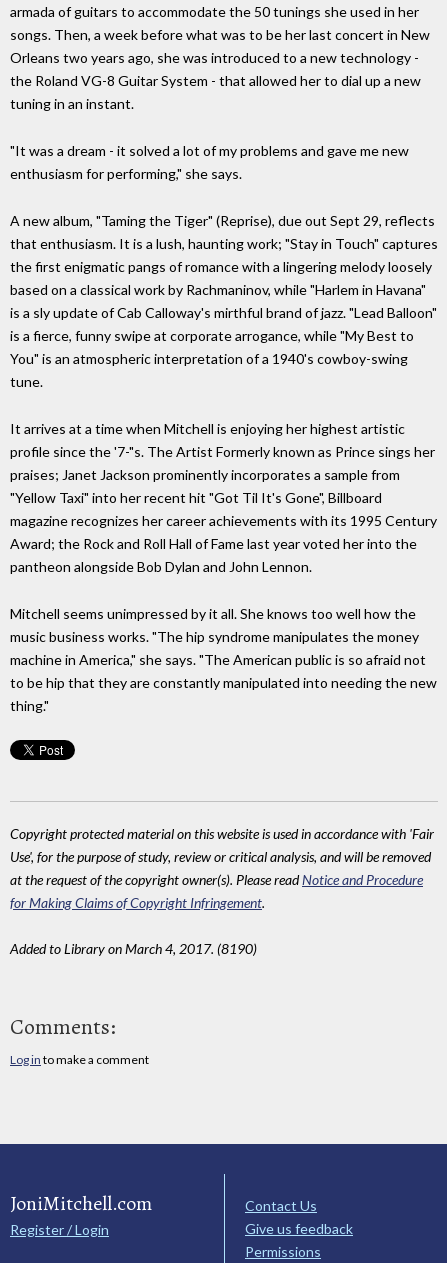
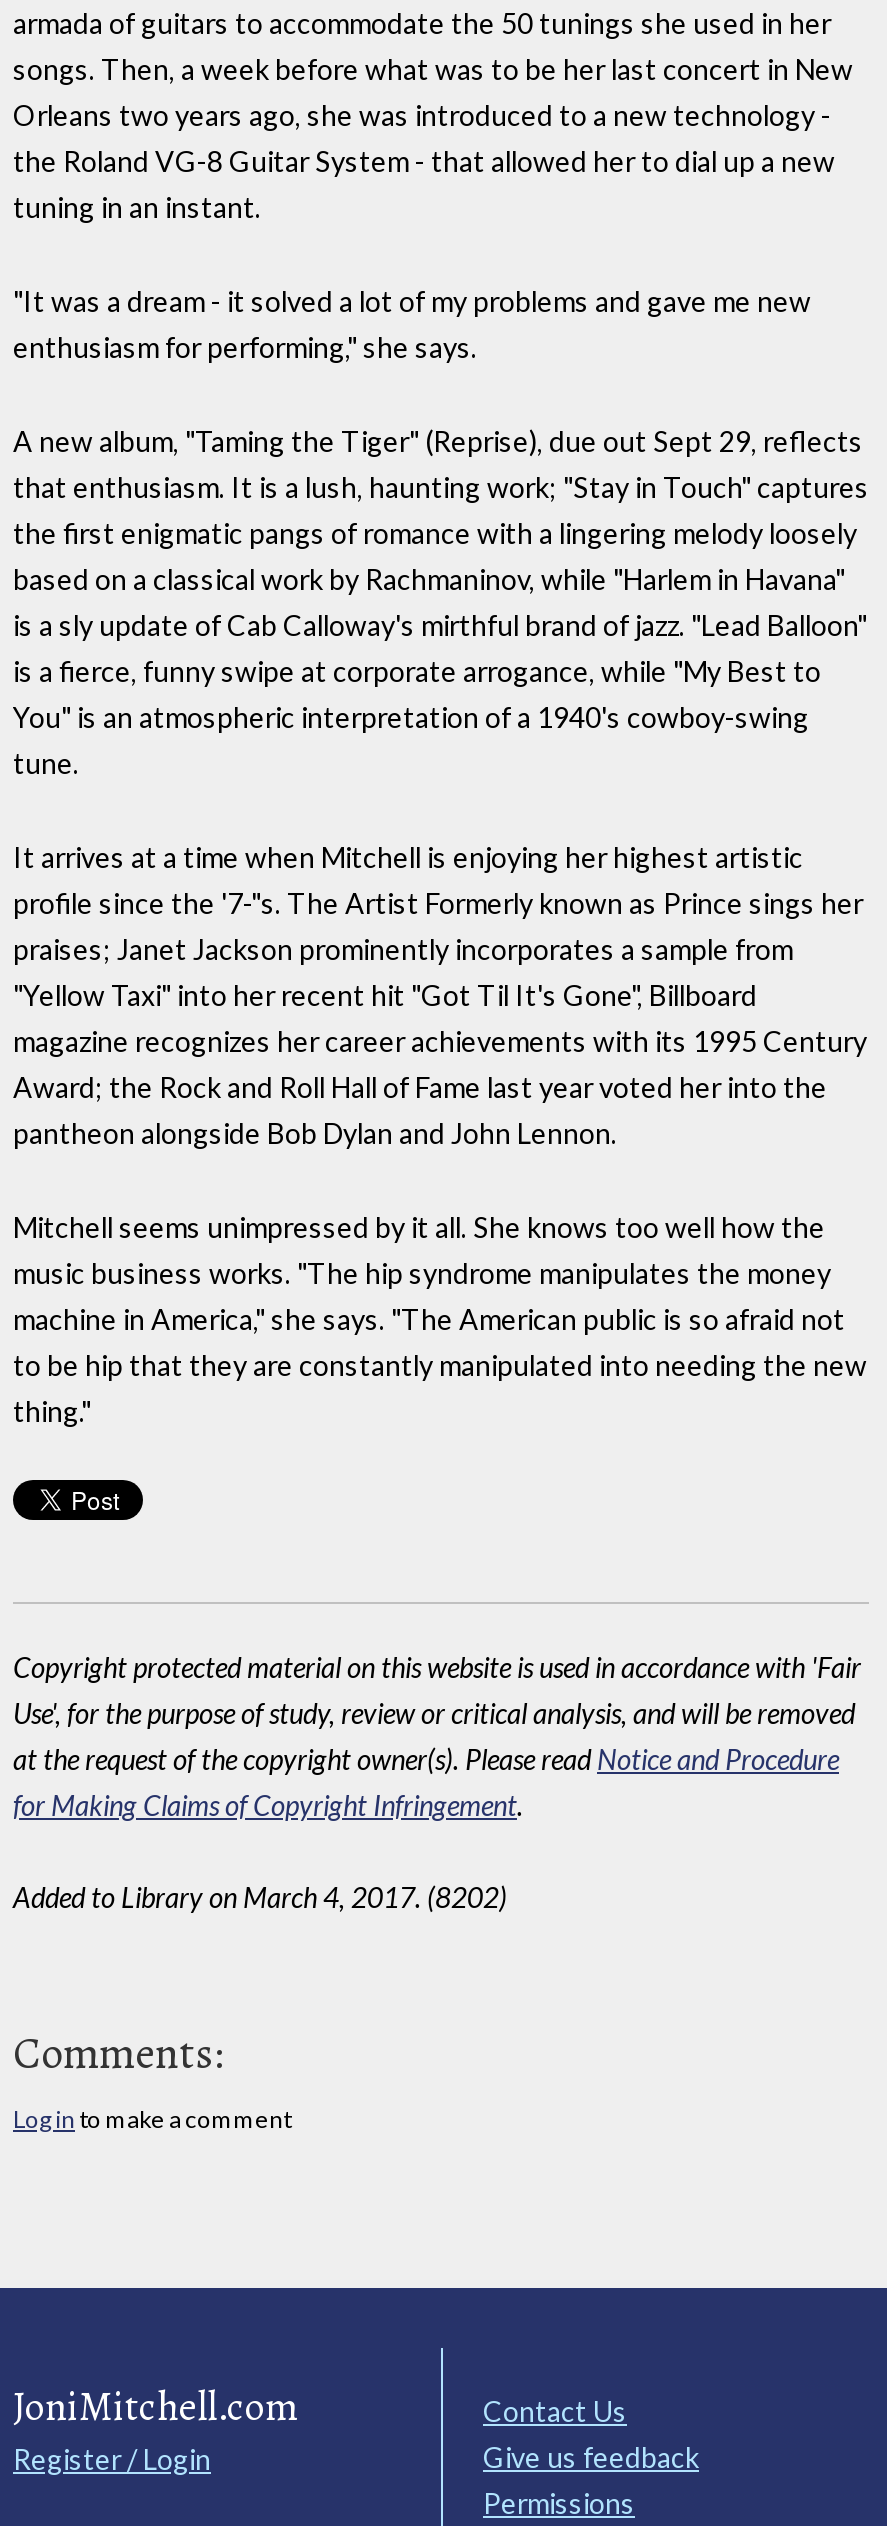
- Added to Library on March 4, 2017. (8190)
+ Added to Library on March 4, 2017. (8202)
